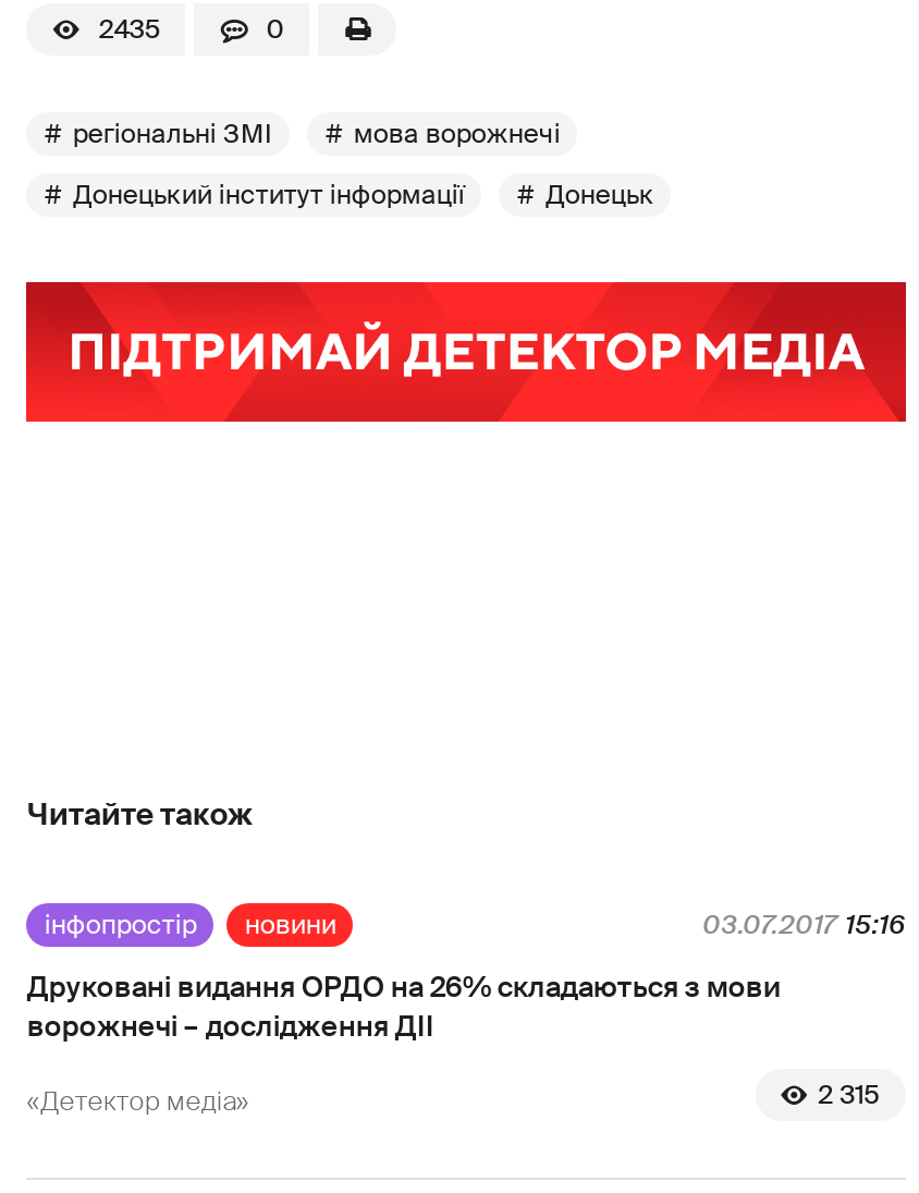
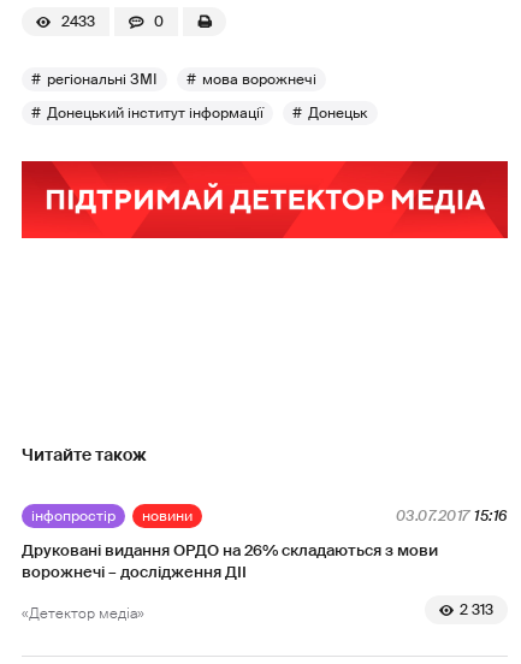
- 2435
+ 2433

- 2 315
+ 2 313
